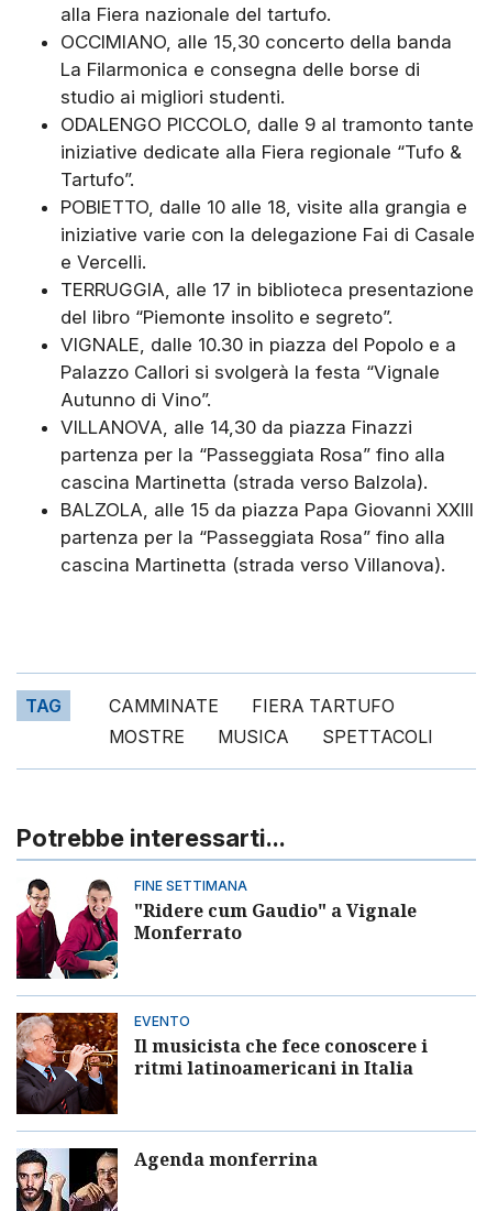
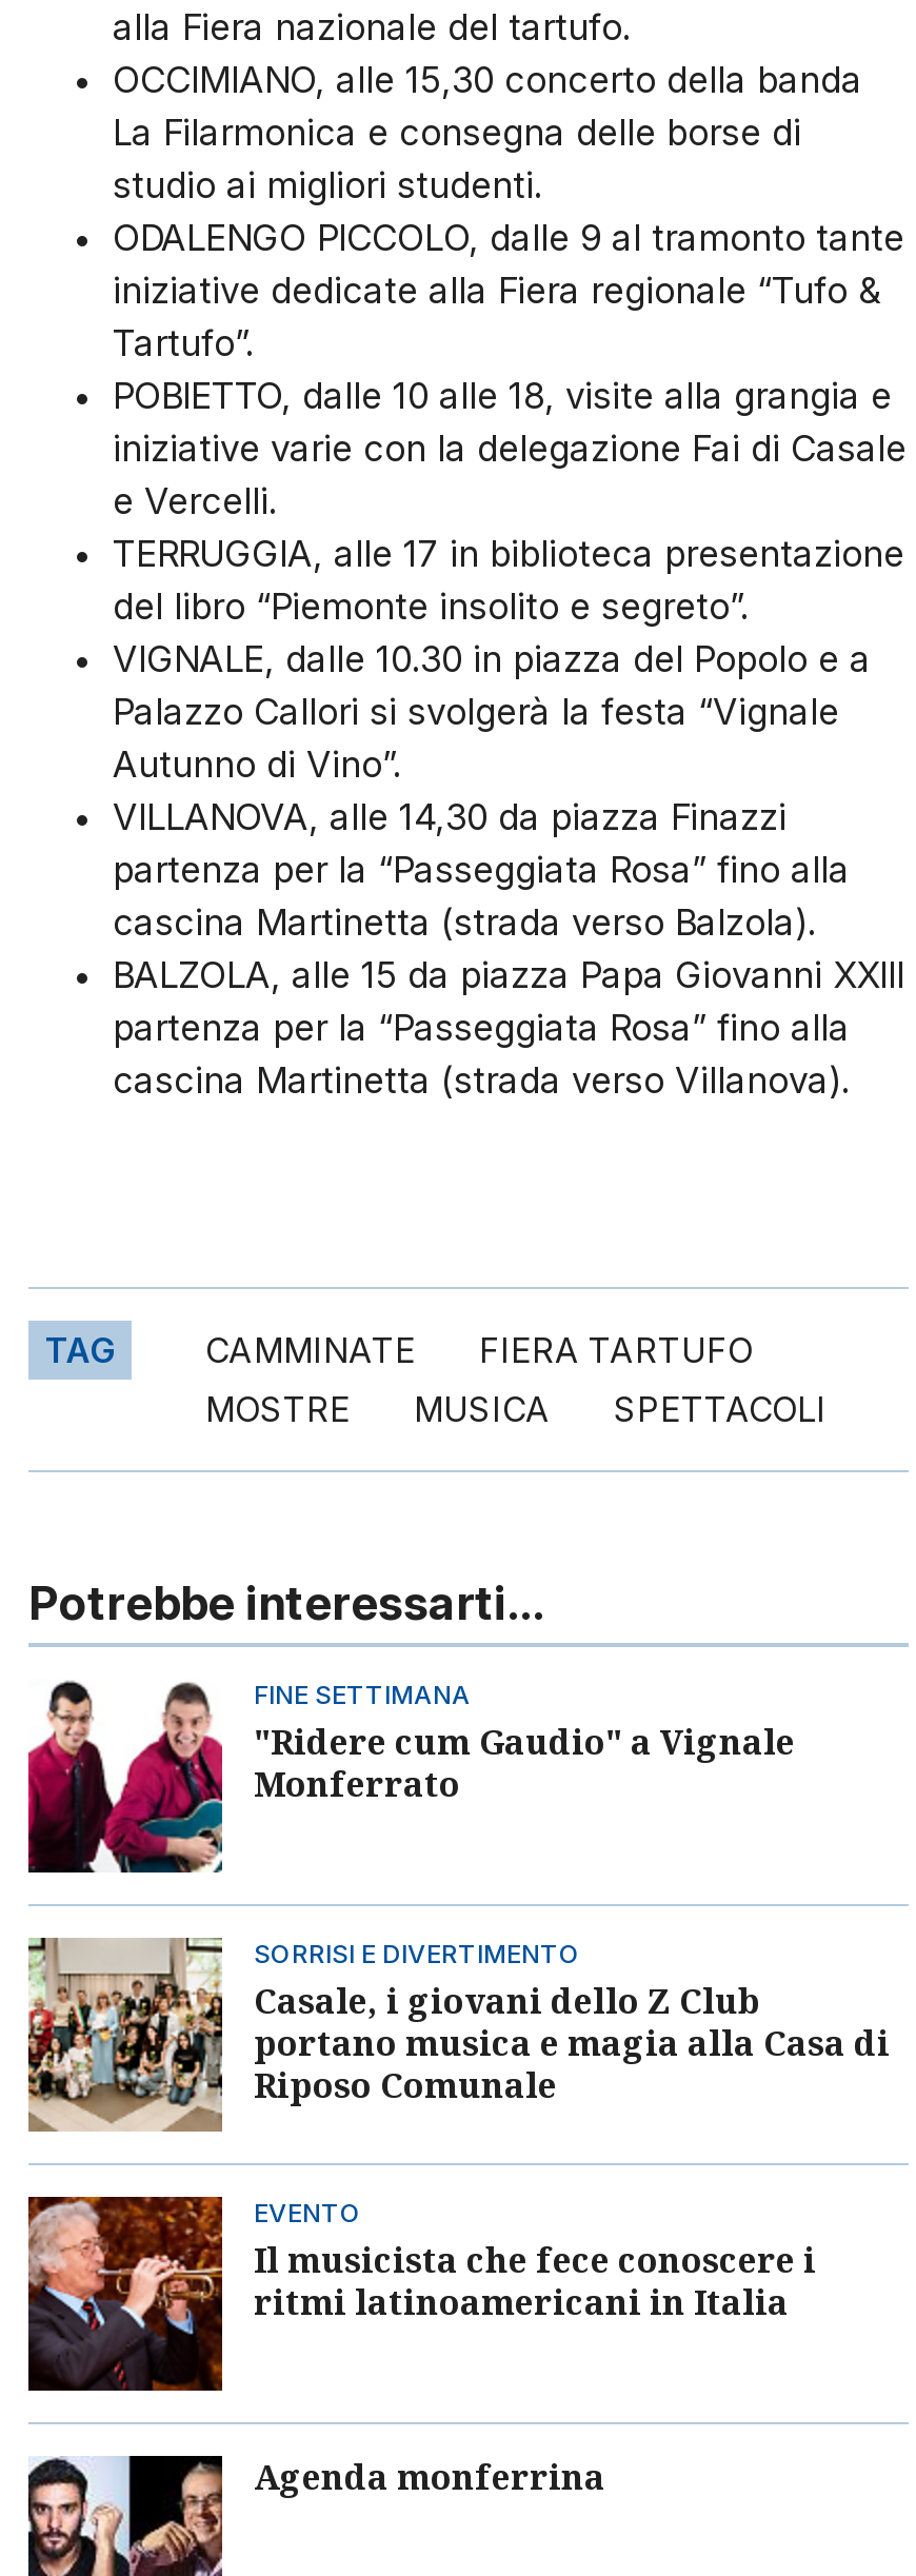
+ [image]
+ SORRISI E DIVERTIMENTO
+ Casale, i giovani dello Z Club
+ portano musica e magia alla Casa di
+ Riposo Comunale
